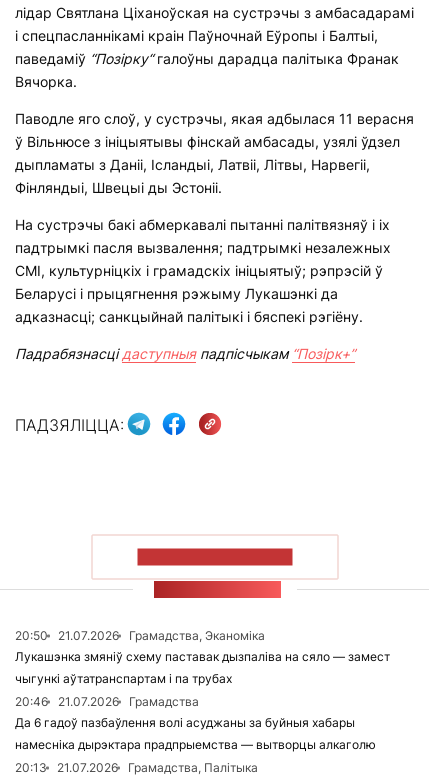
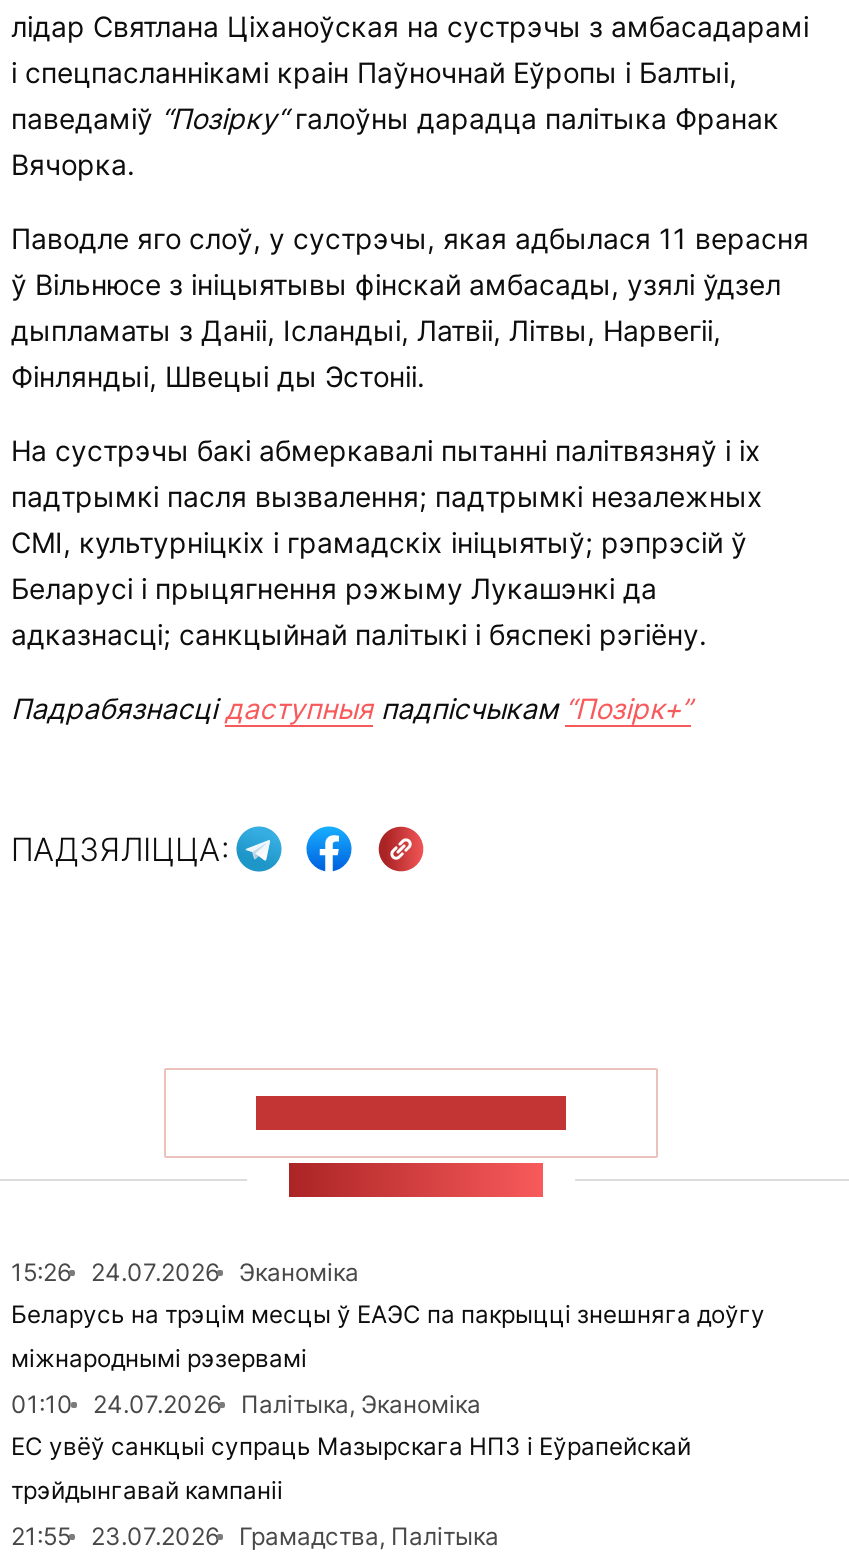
- 20:50
- 21.07.2026
- Грамадства, Эканоміка
- Лукашэнка змяніў схему паставак дызпаліва на сяло — замест
+ 15:26
+ 24.07.2026
+ Эканоміка
+ Беларусь на трэцім месцы ў ЕАЭС па пакрыцці знешняга доўгу

- чыгункі аўтатранспартам і па трубах
+ міжнароднымі рэзервамі

- 20:46
- 21.07.2026
- Грамадства
- Да 6 гадоў пазбаўлення волі асуджаны за буйныя хабары
+ 01:10
+ 24.07.2026
+ Палітыка, Эканоміка
+ ЕС увёў санкцыі супраць Мазырскага НПЗ і Еўрапейскай

- намесніка дырэктара прадпрыемства — вытворцы алкаголю
+ трэйдынгавай кампаніі

- 20:13
- 21.07.2026
+ 21:55
+ 23.07.2026
